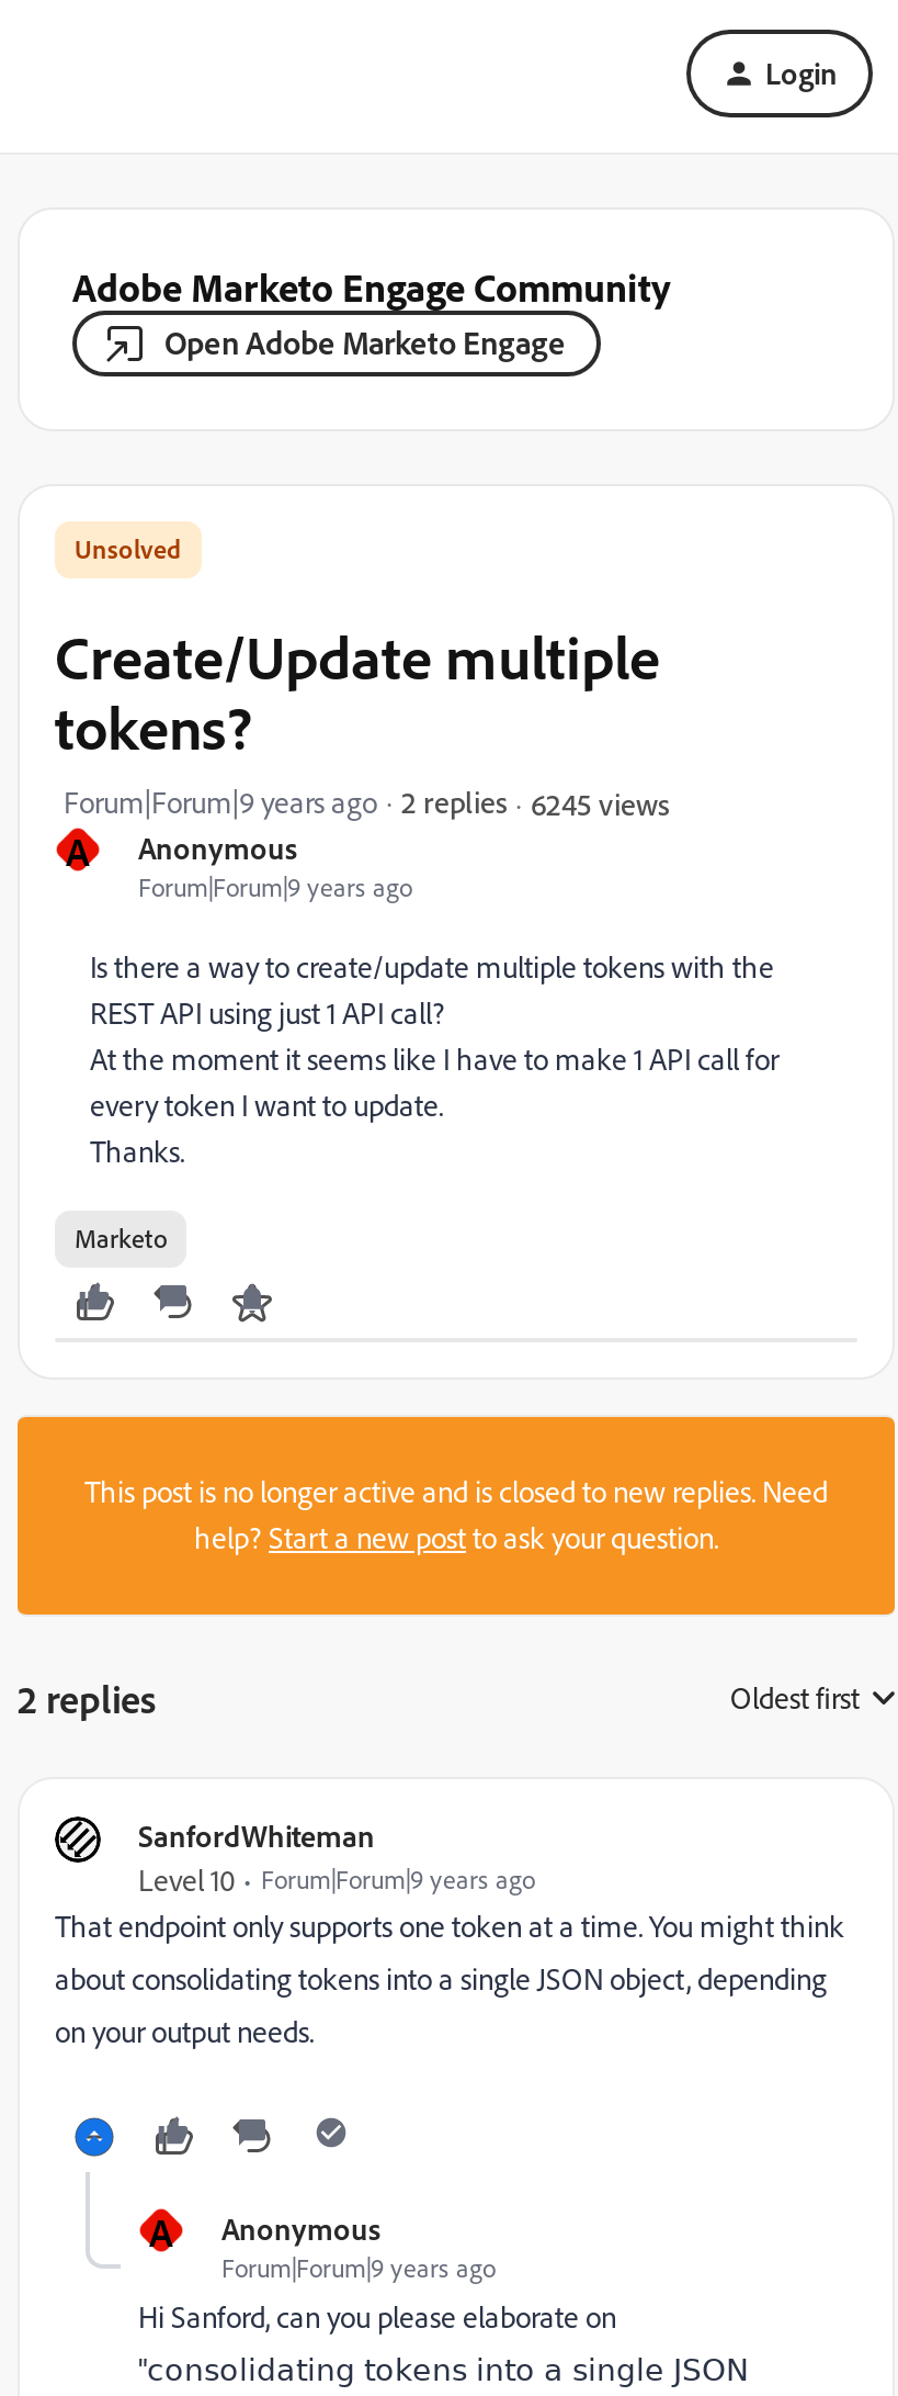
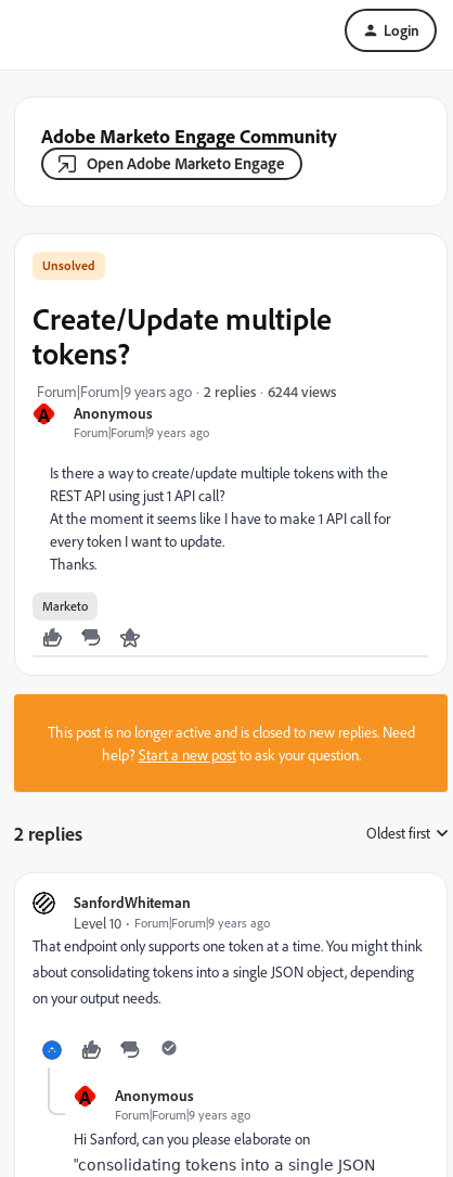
- 6245 views
+ 6244 views
